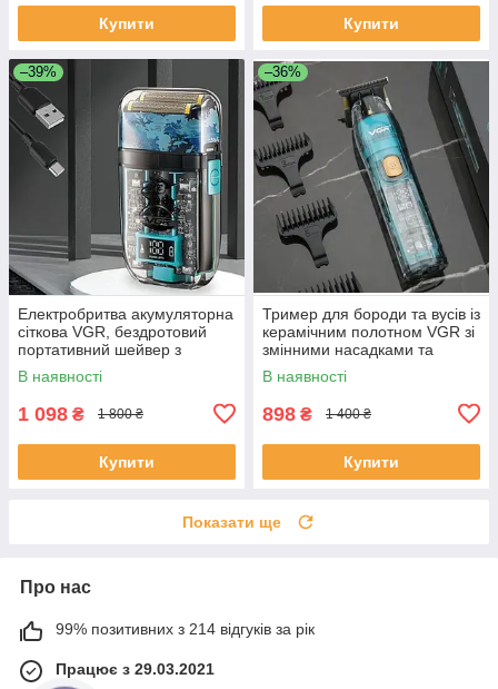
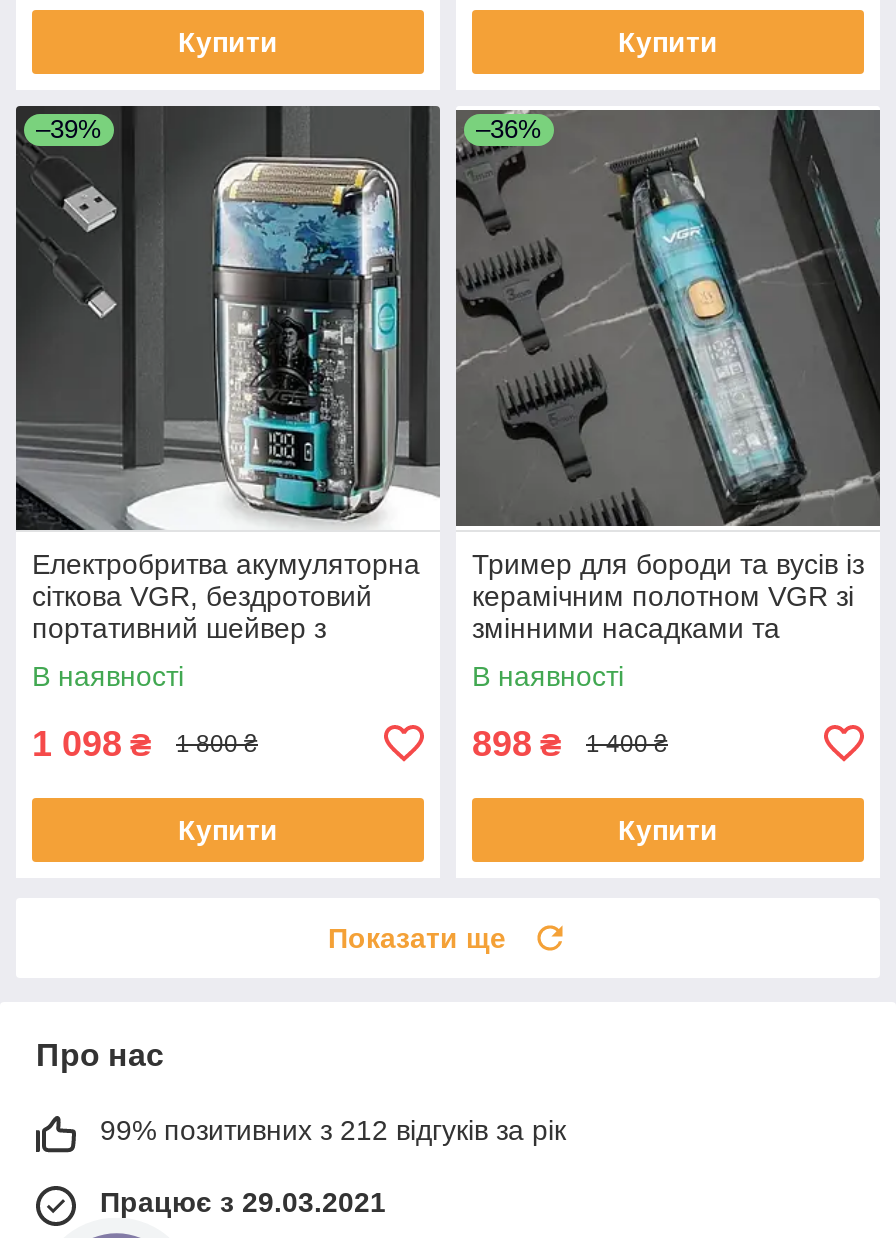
- 99% позитивних з 214 відгуків за рік
+ 99% позитивних з 212 відгуків за рік
